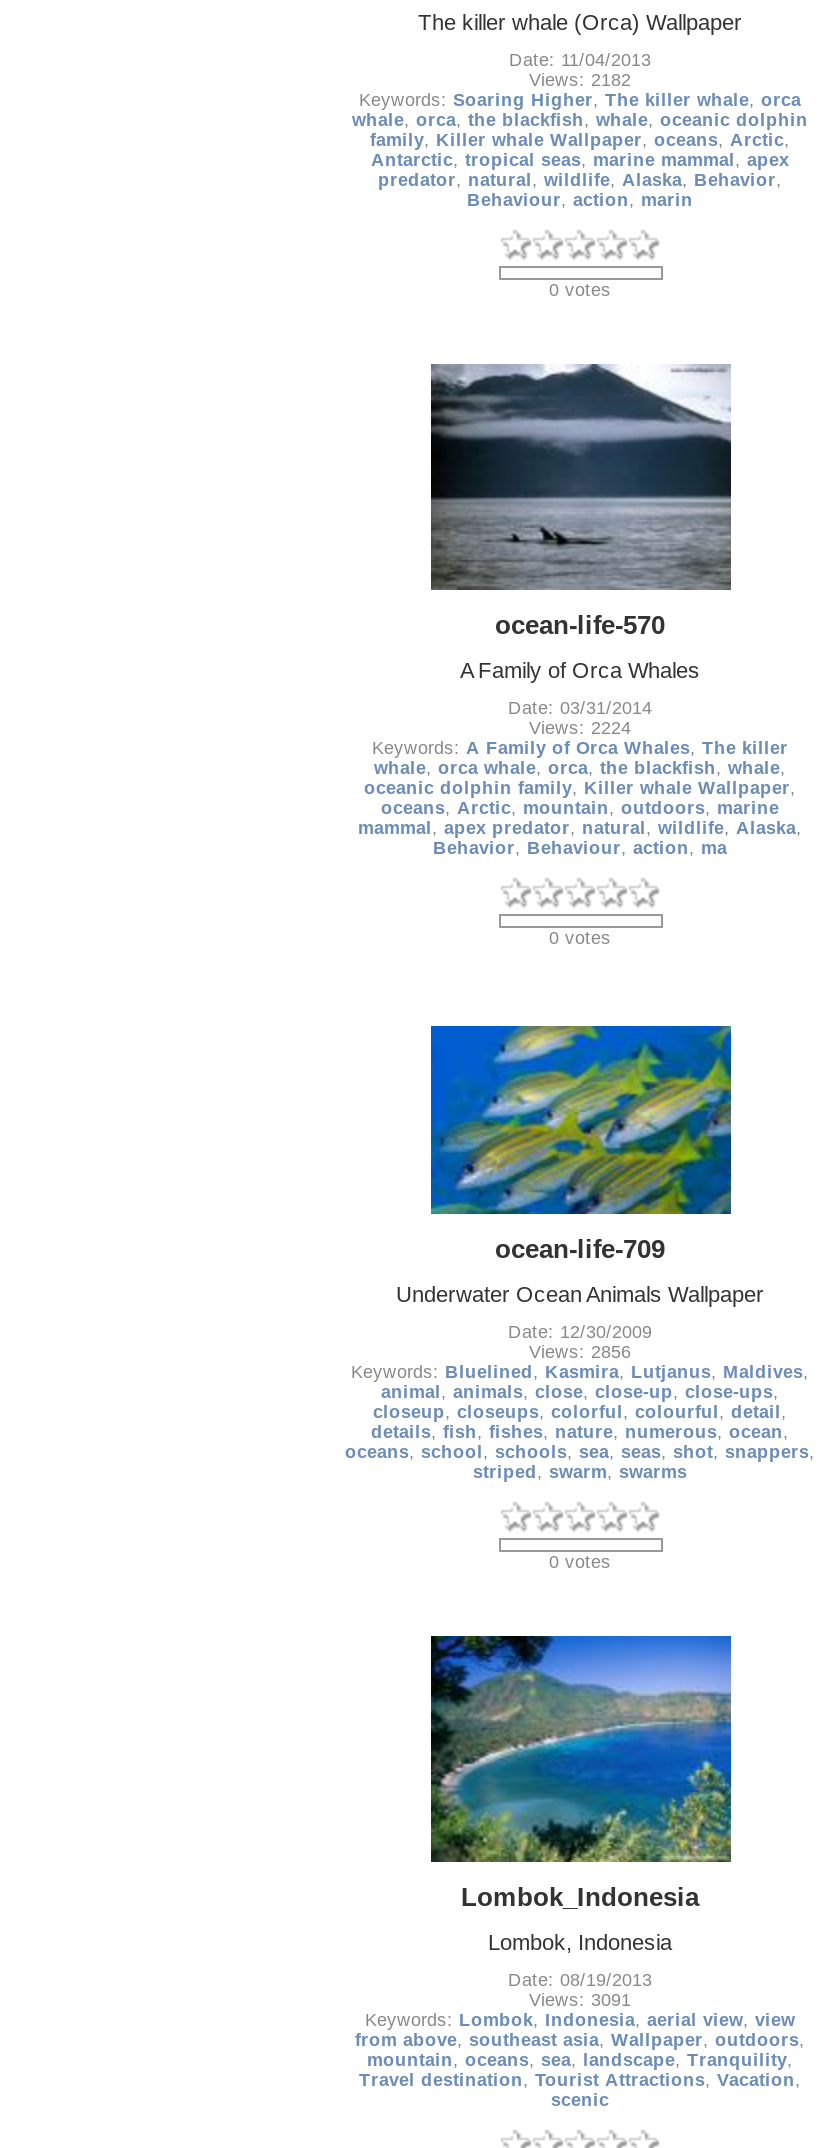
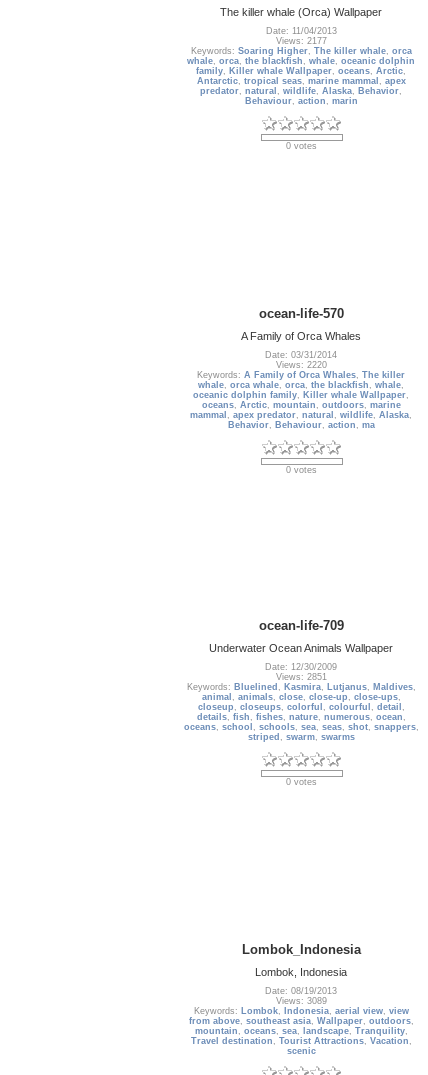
- Views: 2182
+ Views: 2177

- [image]

- Views: 2224
+ Views: 2220

- [image]

- Views: 2856
+ Views: 2851

- [image]

- Views: 3091
+ Views: 3089
